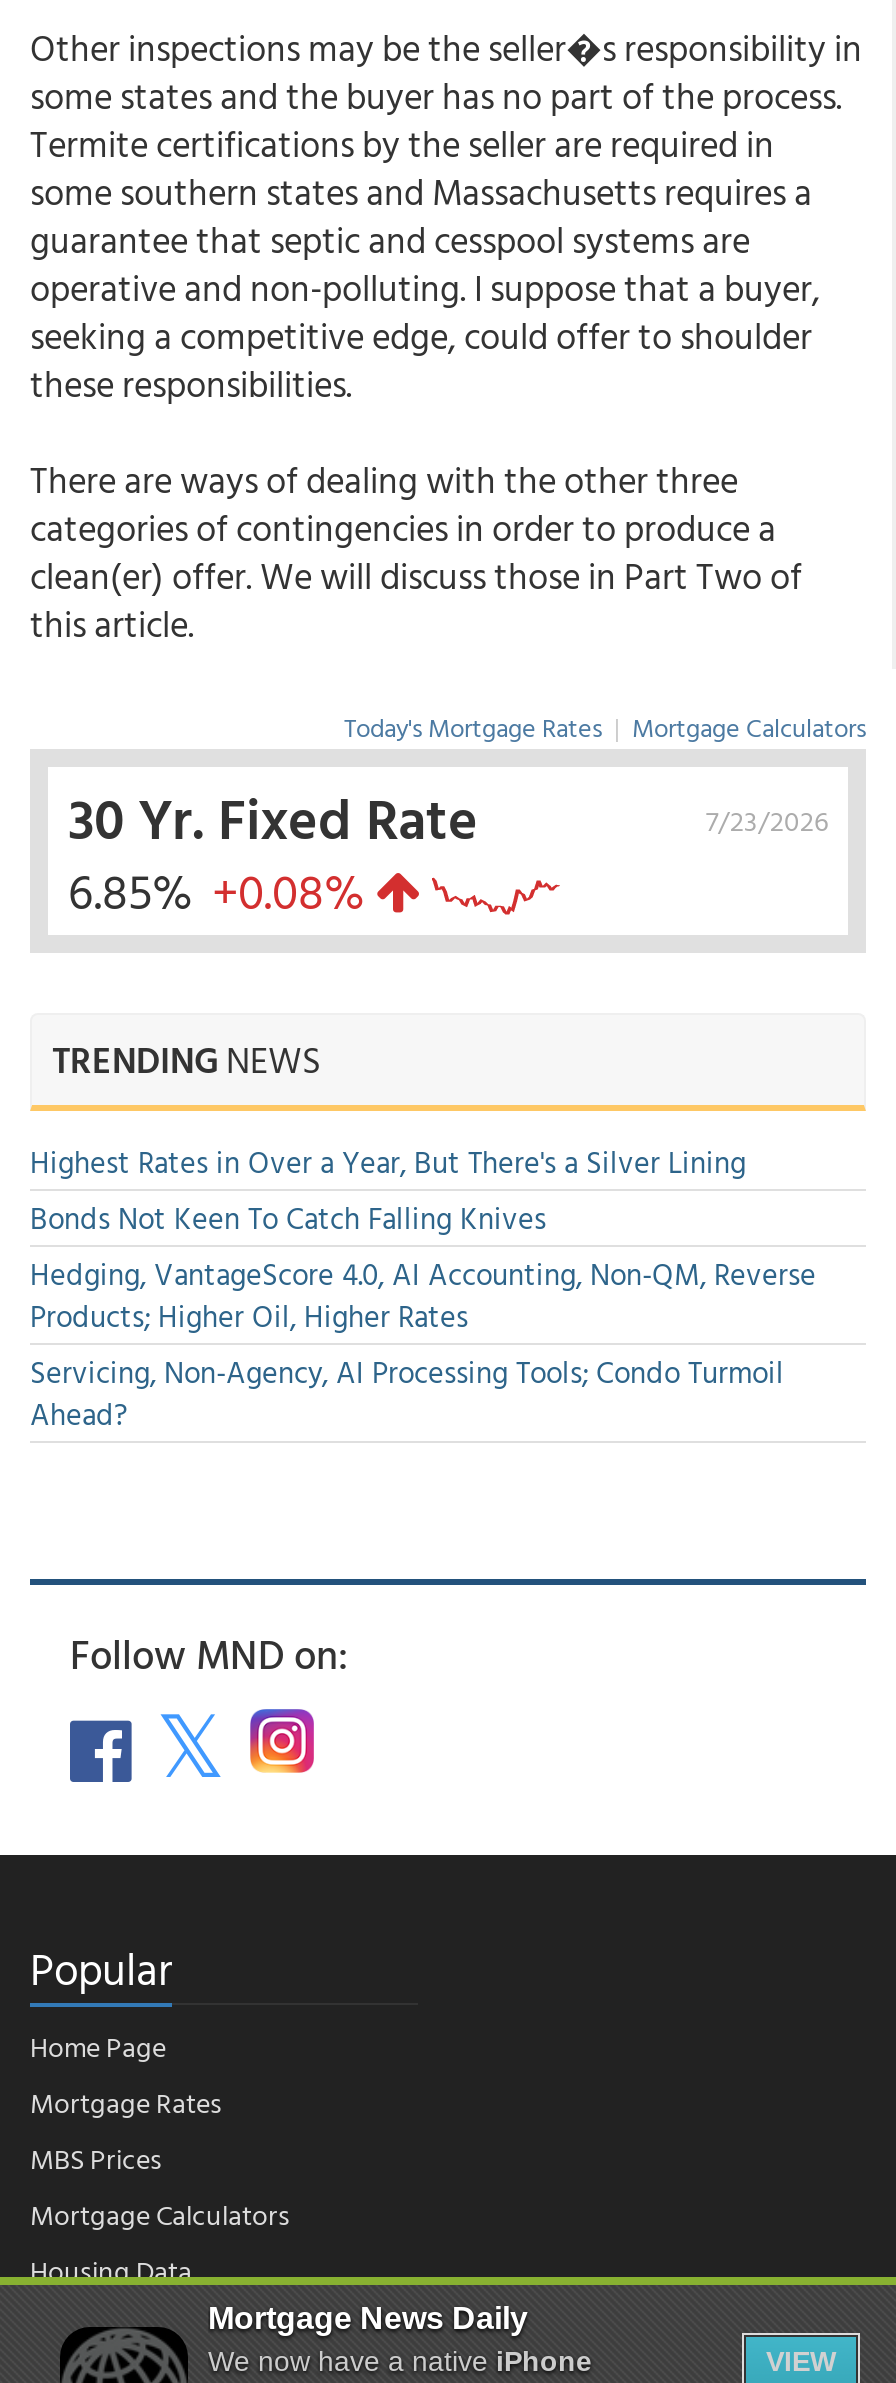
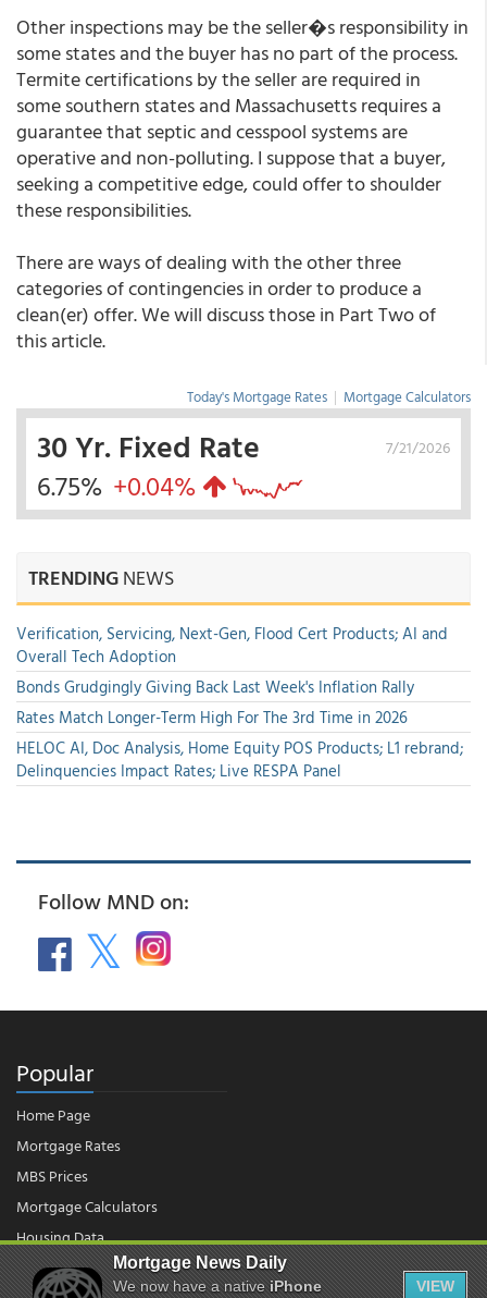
- 7/23/2026
+ 7/21/2026

- 6.85% +0.08%
+ 6.75% +0.04%

- Highest Rates in Over a Year, But There's a Silver Lining
- Bonds Not Keen To Catch Falling Knives
- Hedging, VantageScore 4.0, AI Accounting, Non-QM, Reverse
- Products; Higher Oil, Higher Rates
- Servicing, Non-Agency, AI Processing Tools; Condo Turmoil
- Ahead?
+ Verification, Servicing, Next-Gen, Flood Cert Products; AI and
+ Overall Tech Adoption
+ Bonds Grudgingly Giving Back Last Week's Inflation Rally
+ Rates Match Longer-Term High For The 3rd Time in 2026
+ HELOC AI, Doc Analysis, Home Equity POS Products; L1 rebrand;
+ Delinquencies Impact Rates; Live RESPA Panel
